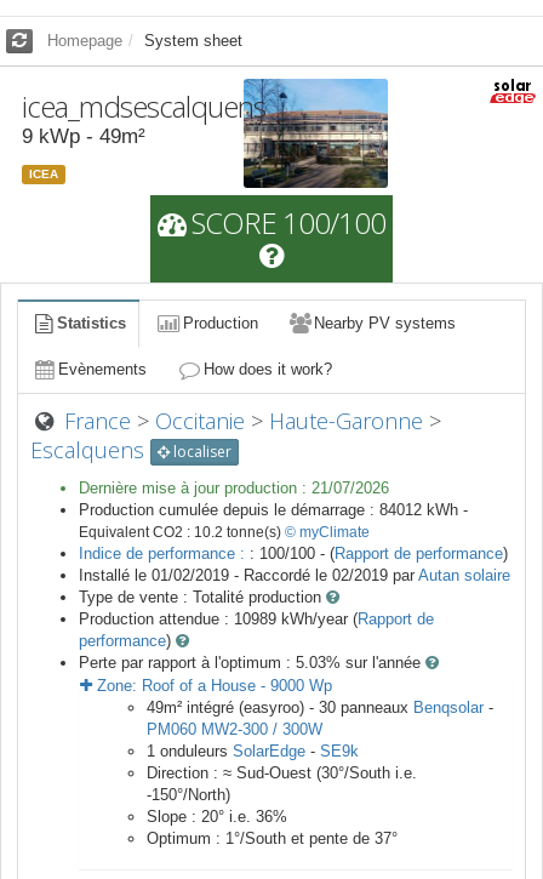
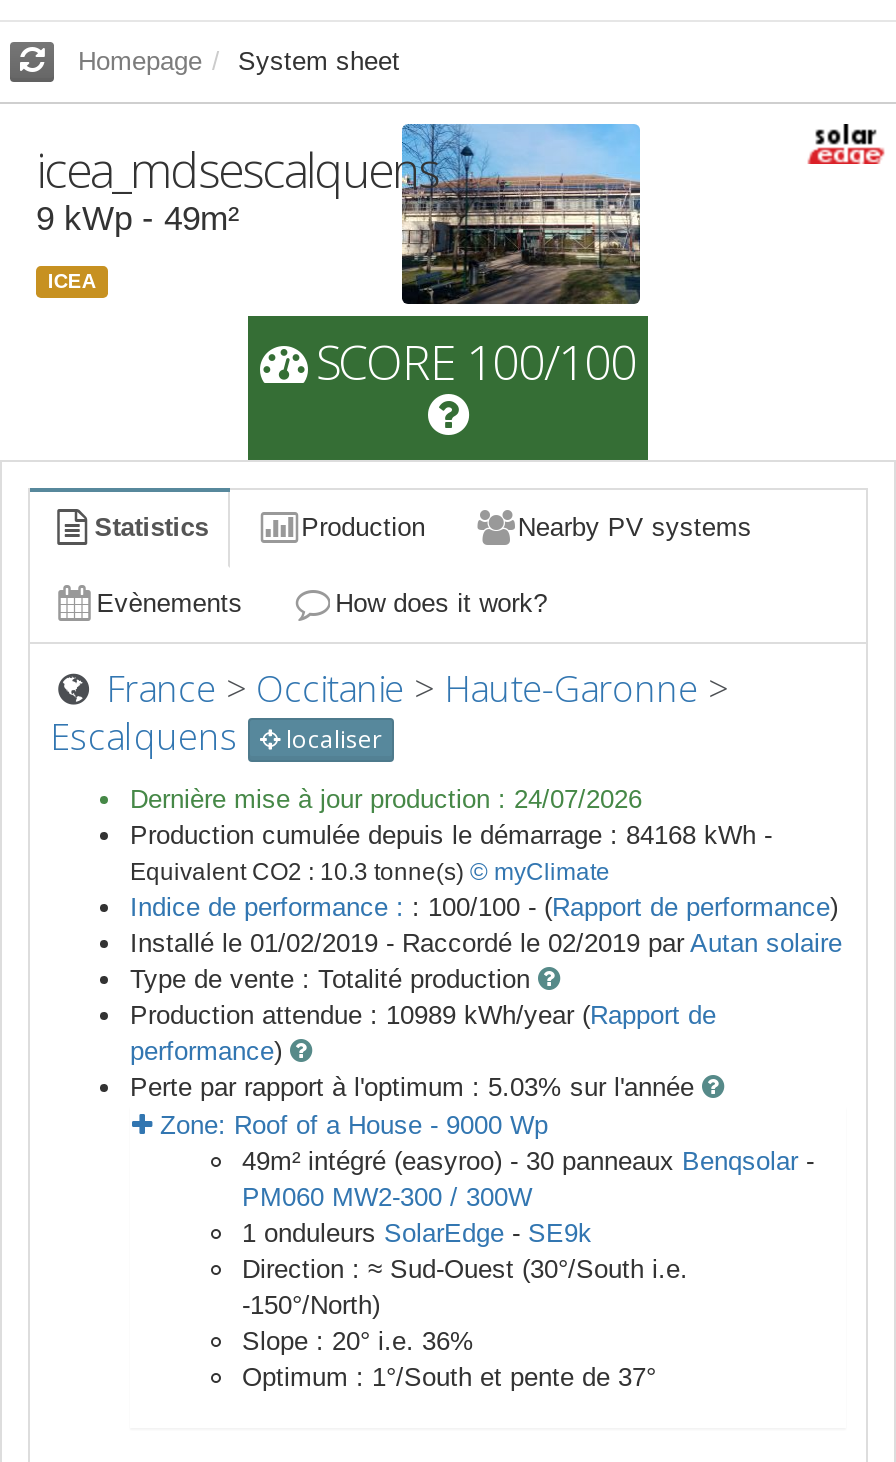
- Dernière mise à jour production : 21/07/2026
+ Dernière mise à jour production : 24/07/2026

- Production cumulée depuis le démarrage : 84012 kWh -
+ Production cumulée depuis le démarrage : 84168 kWh -

- Equivalent CO2 : 10.2 tonne(s) © myClimate
+ Equivalent CO2 : 10.3 tonne(s) © myClimate
